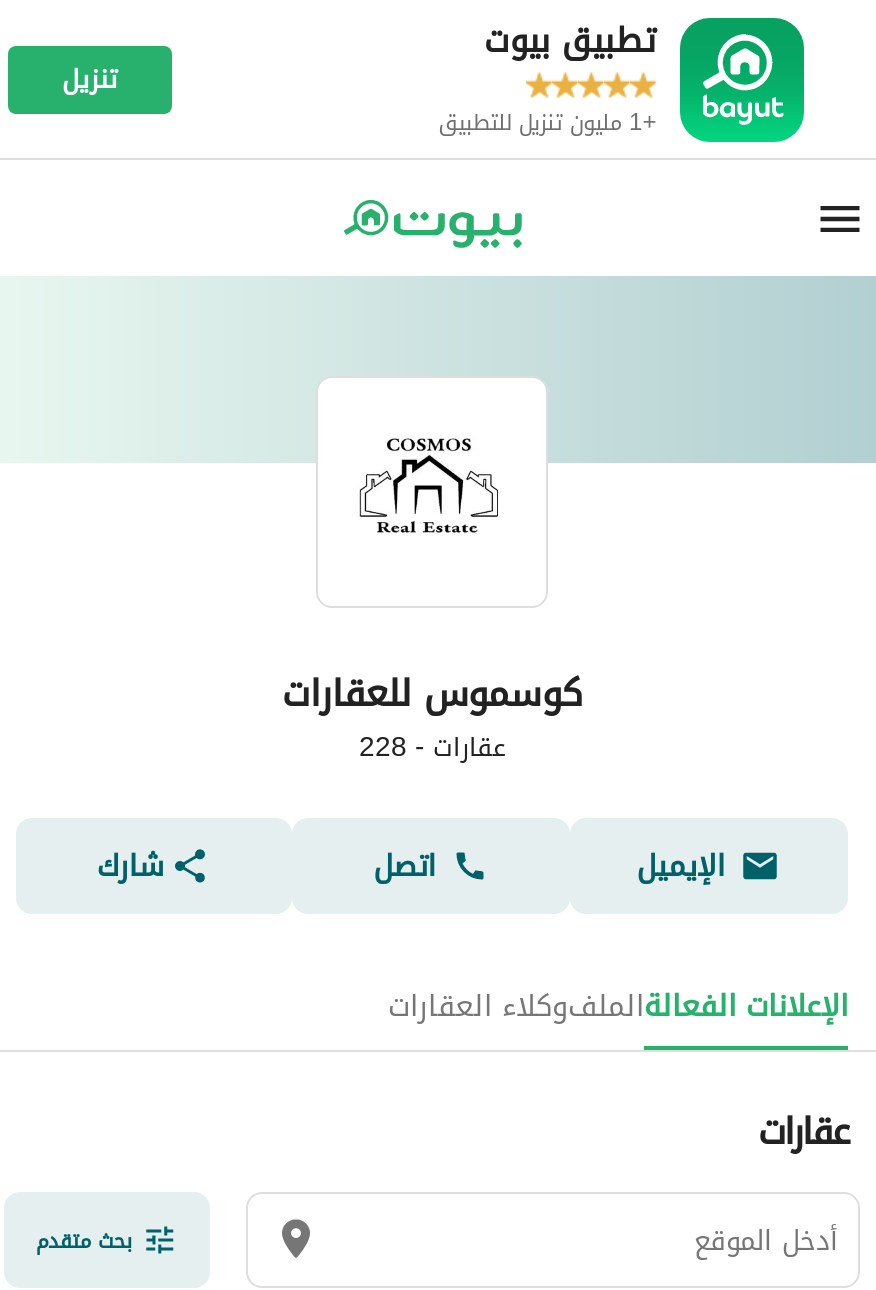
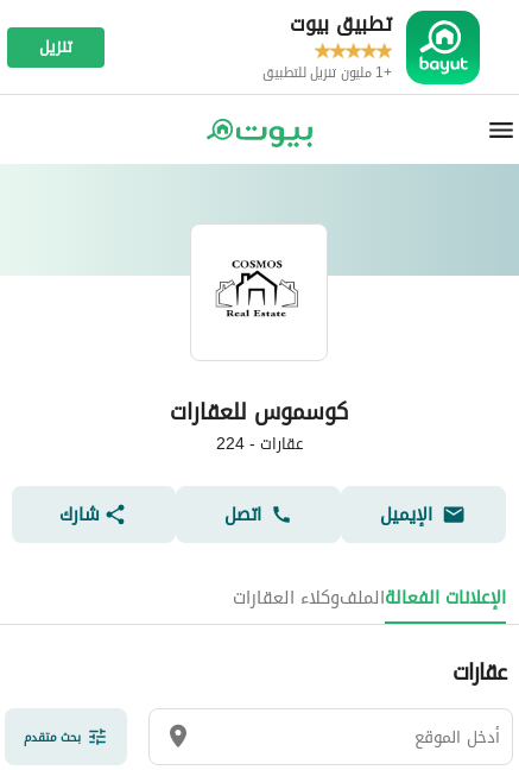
- عقارات - 228
+ عقارات - 224
